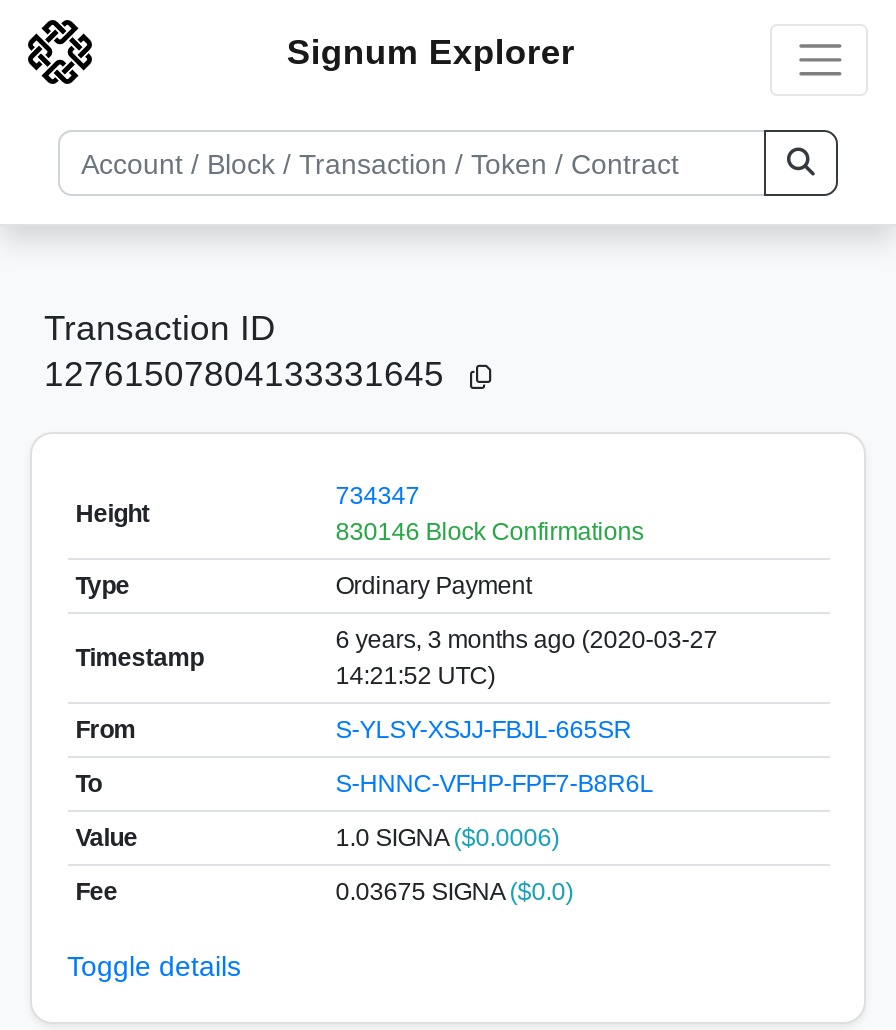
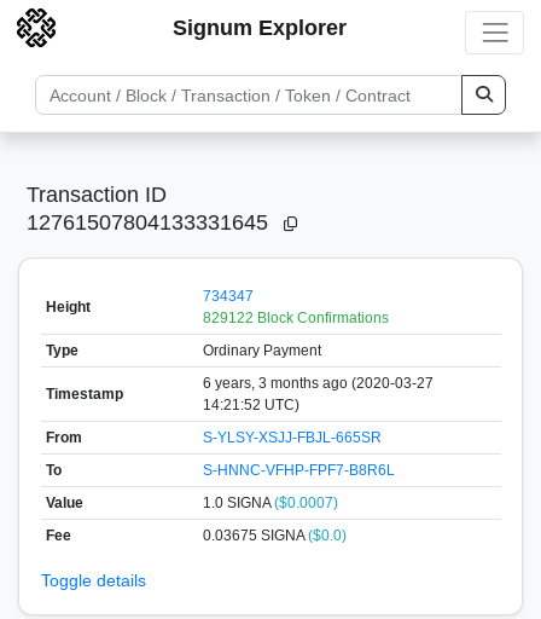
- 830146 Block Confirmations
+ 829122 Block Confirmations

- 1.0 SIGNA ($0.0006)
+ 1.0 SIGNA ($0.0007)
